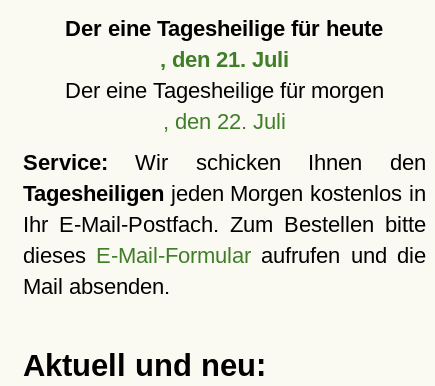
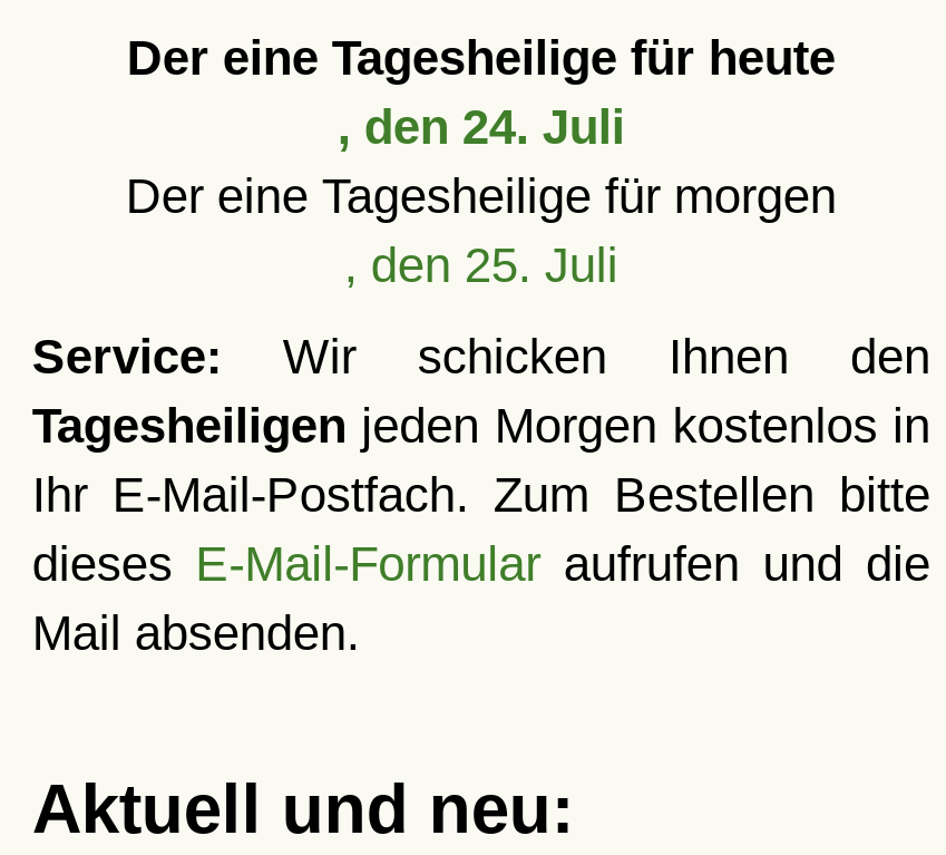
- , den 21. Juli
+ , den 24. Juli

- , den 22. Juli
+ , den 25. Juli
